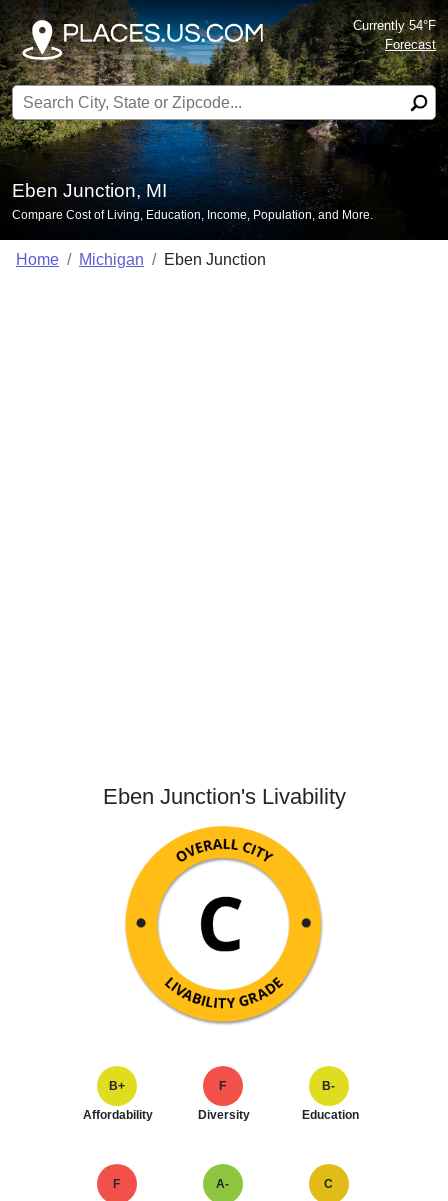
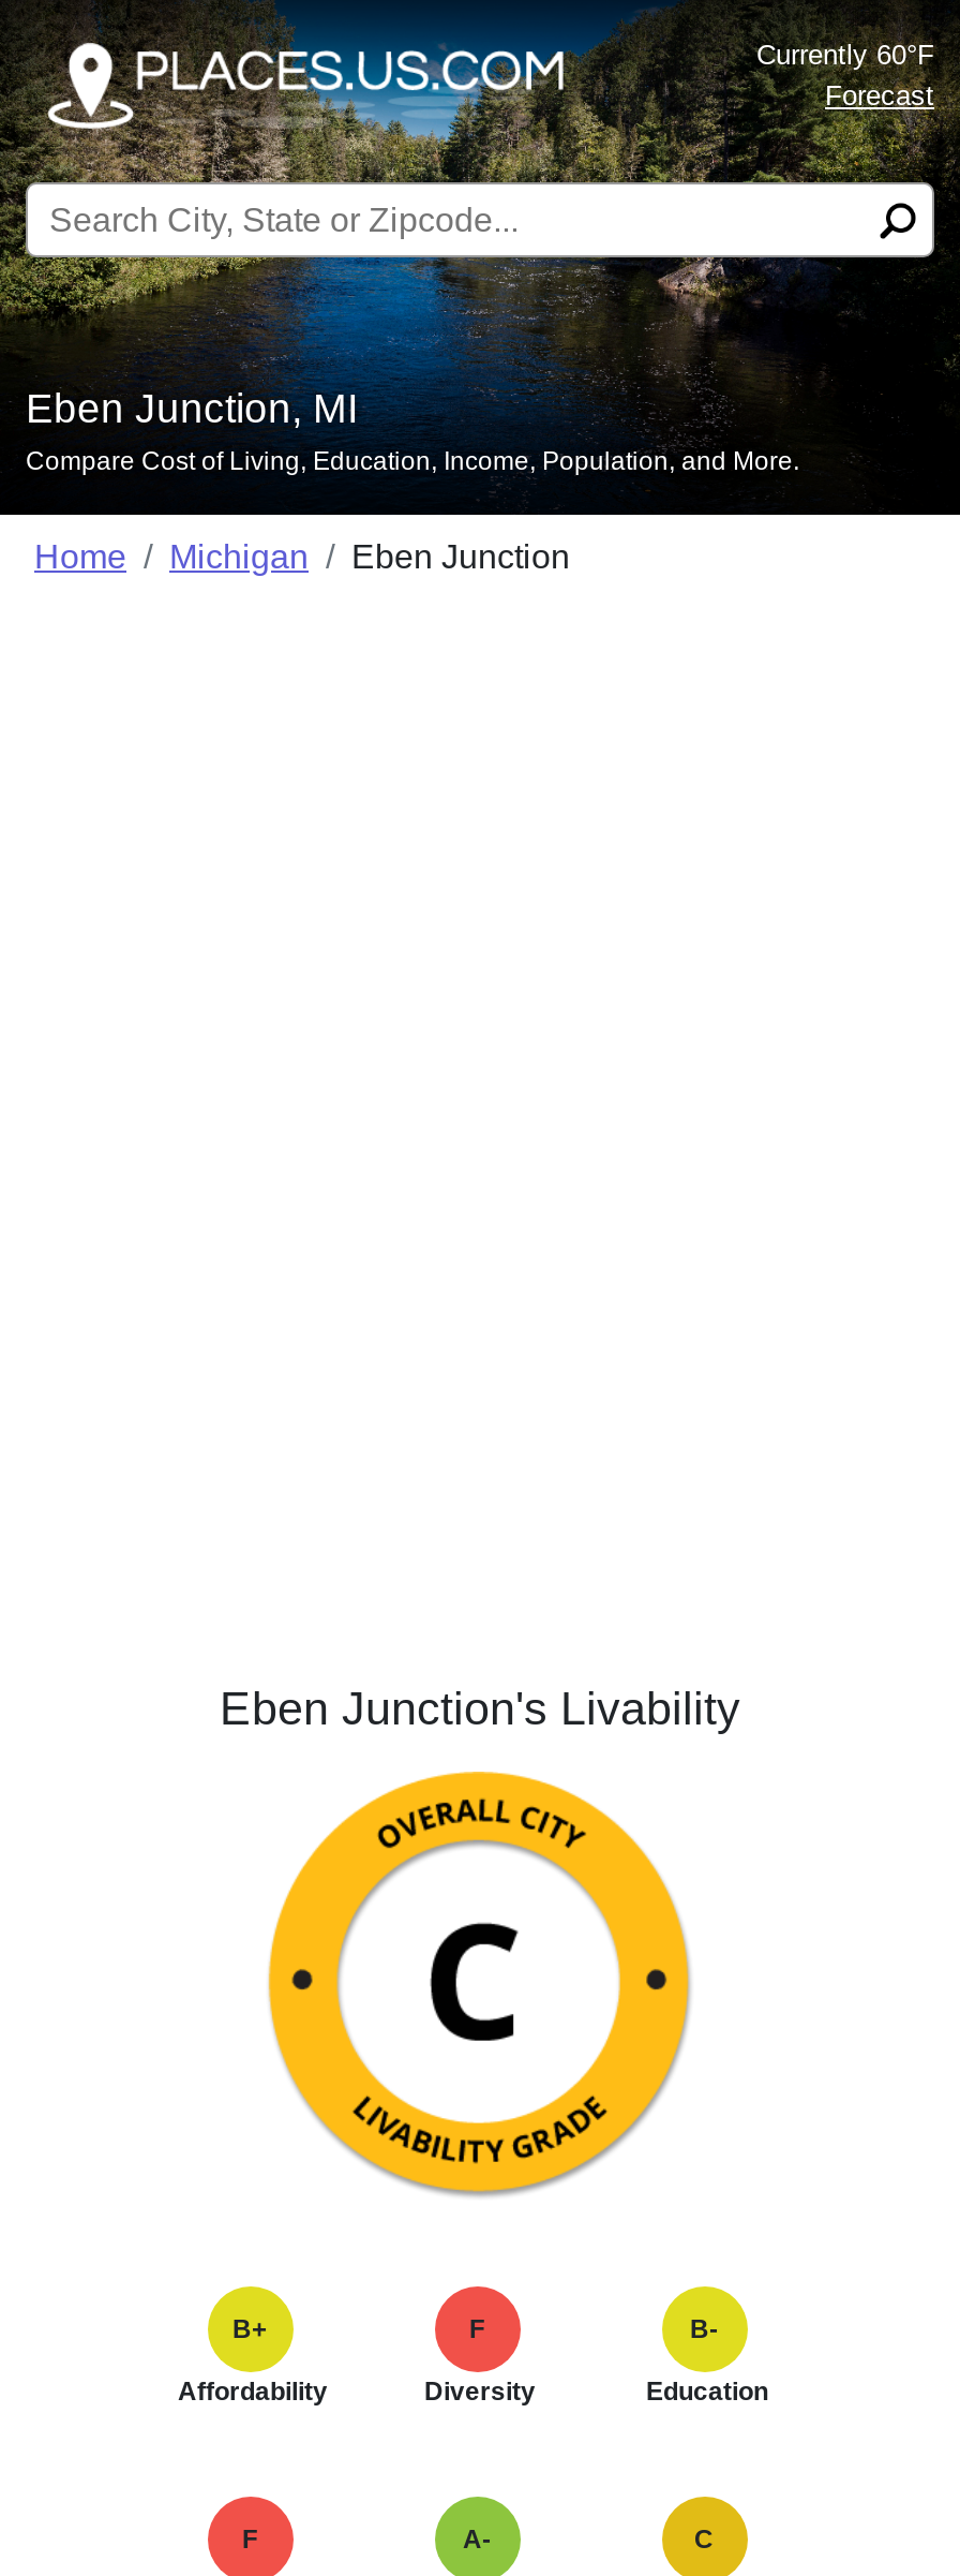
- Currently 54°F
+ Currently 60°F
